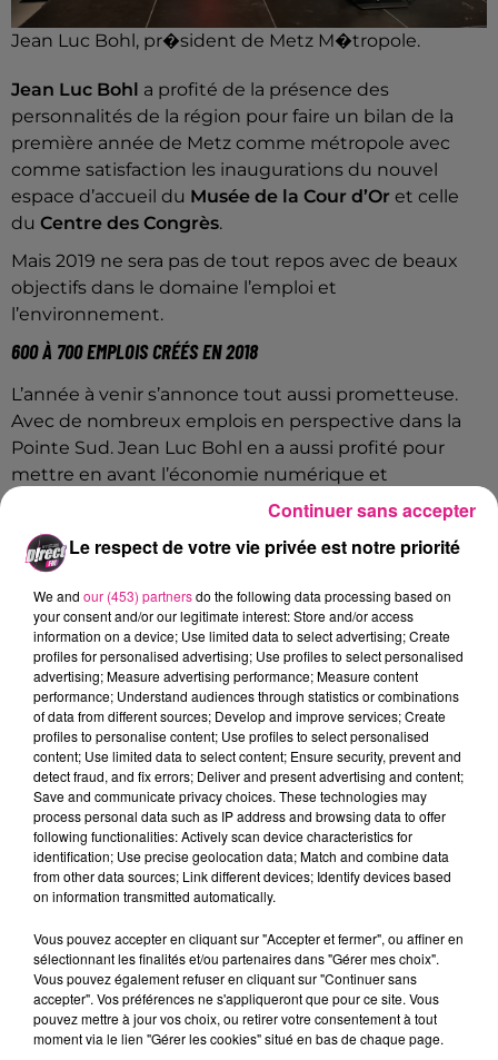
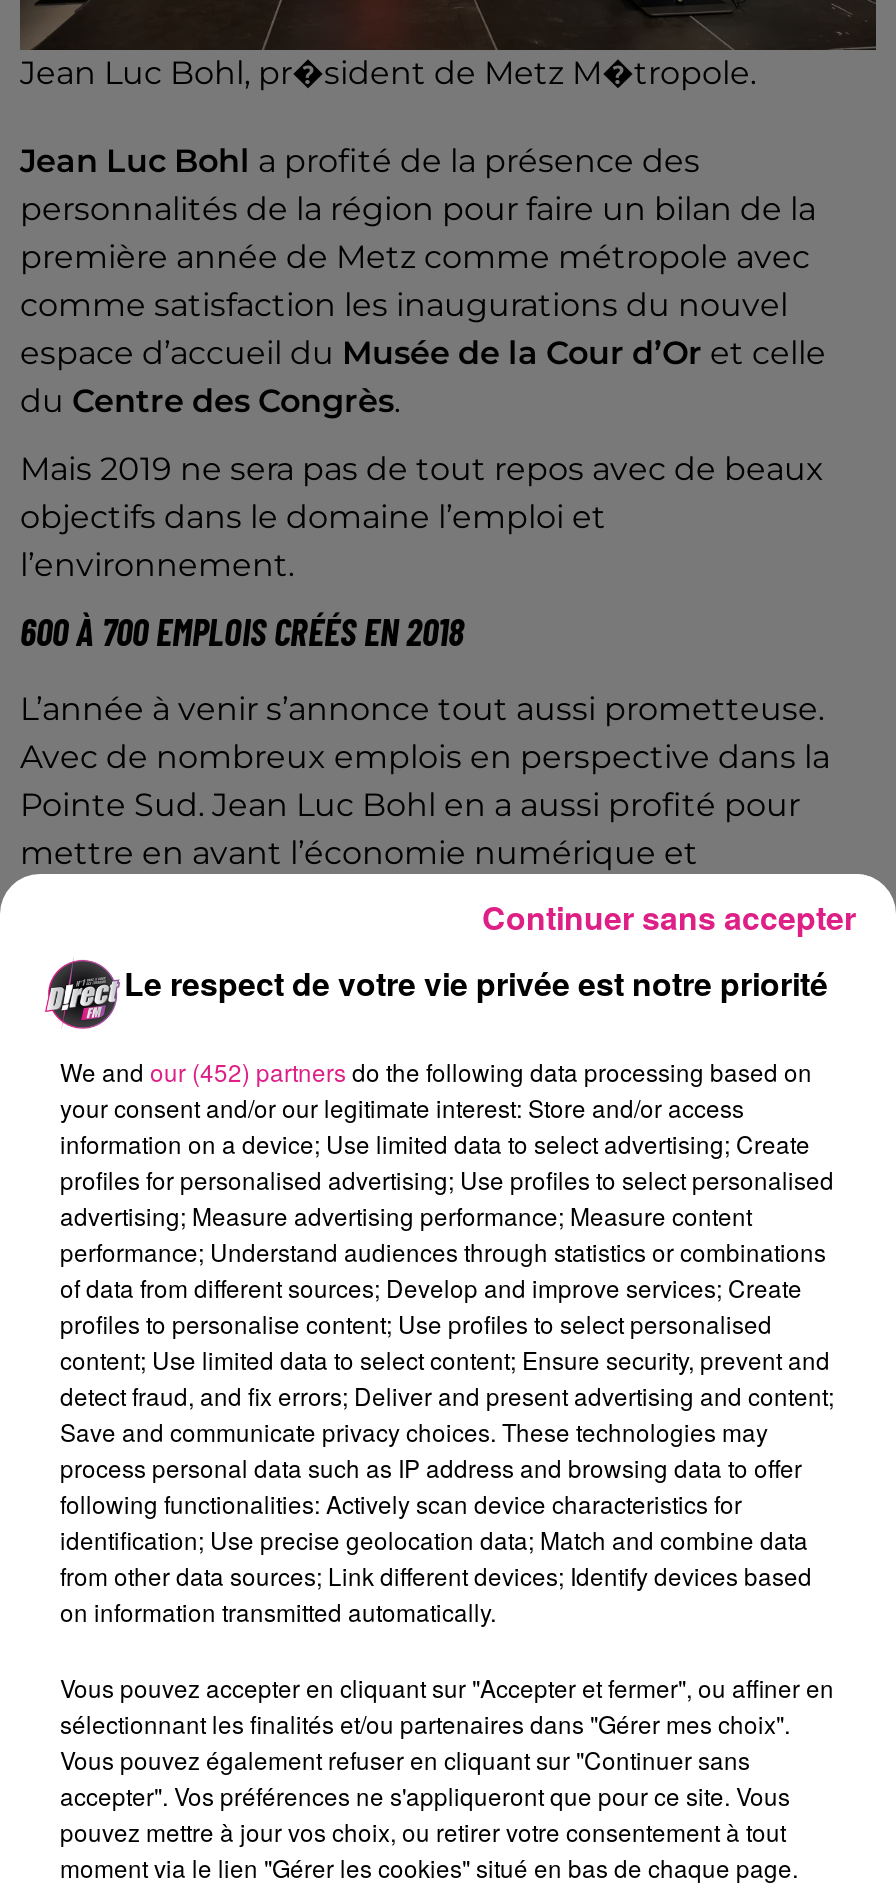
- We and our (453) partners do the following data processing based on
+ We and our (452) partners do the following data processing based on
